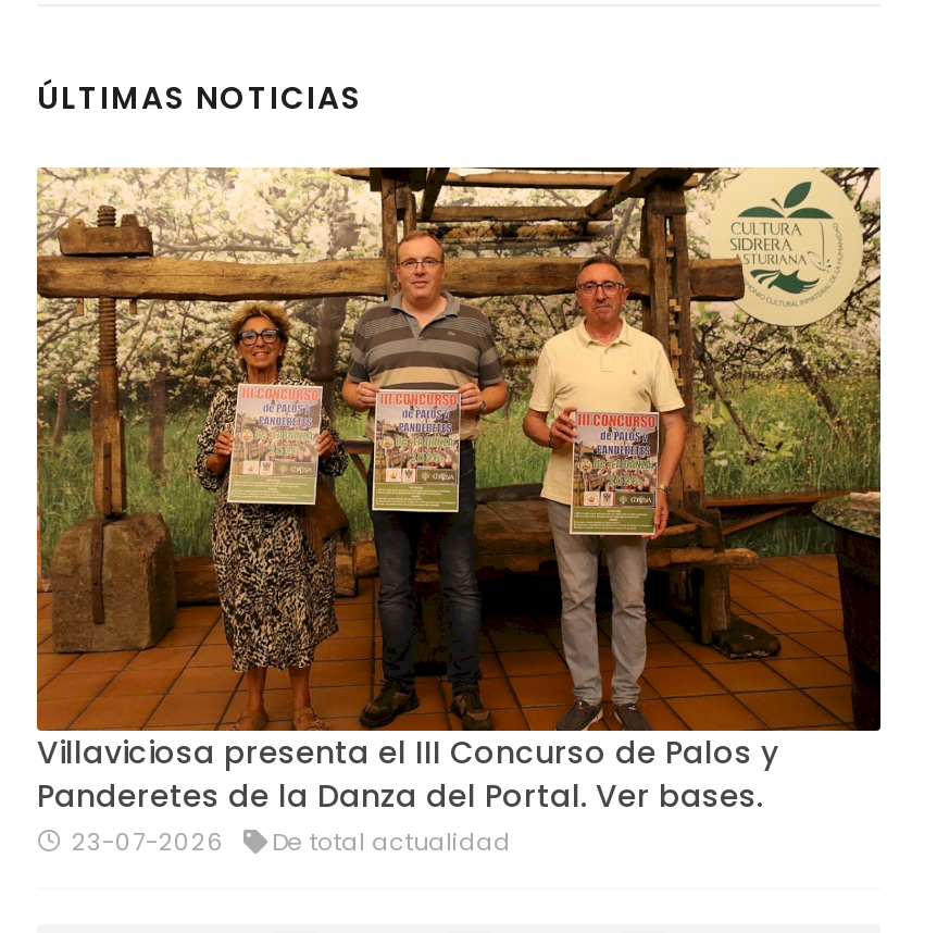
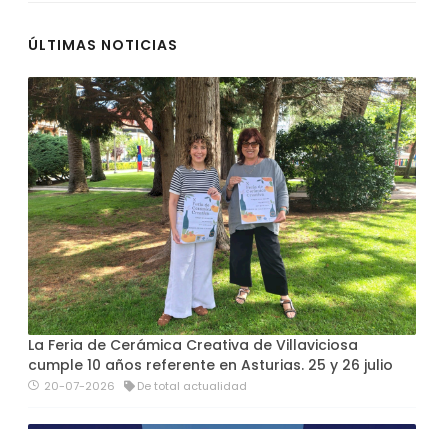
- [image]
- Villaviciosa presenta el III Concurso de Palos y
- Panderetes de la Danza del Portal. Ver bases.
- 23-07-2026
+ [image]
+ La Feria de Cerámica Creativa de Villaviciosa
+ cumple 10 años referente en Asturias. 25 y 26 julio
+ 20-07-2026
